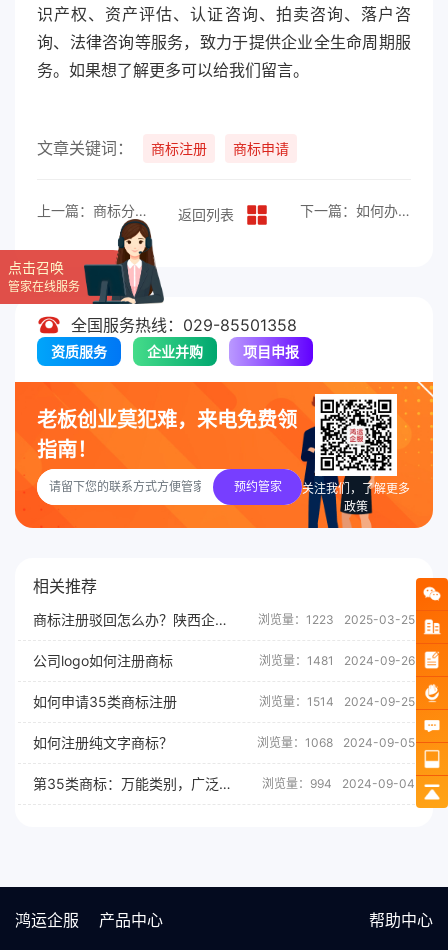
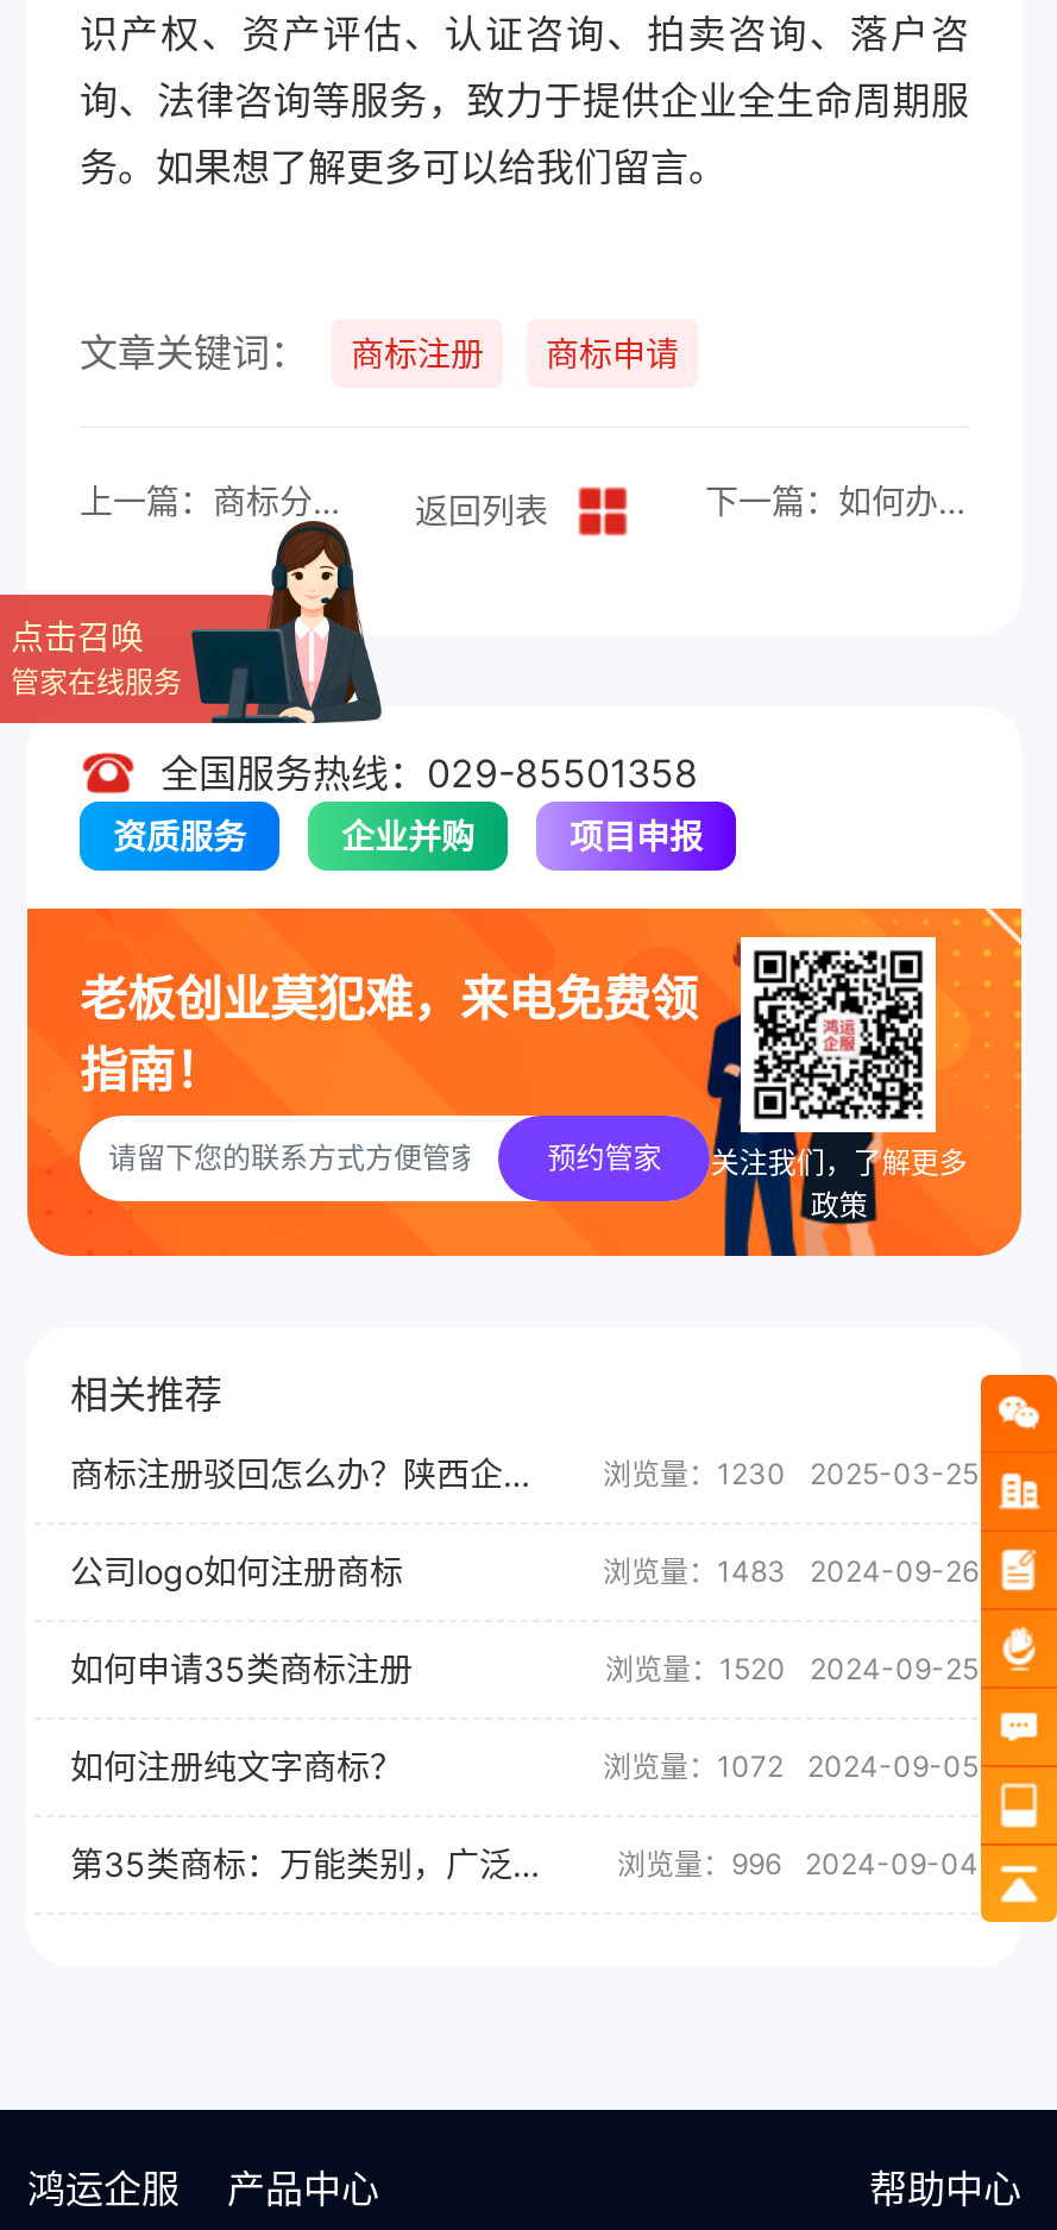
- 浏览量：1223
+ 浏览量：1230

- 浏览量：1481 2024-09-26
+ 浏览量：1483 2024-09-26

- 浏览量：1514 2024-09-25
+ 浏览量：1520 2024-09-25

- 浏览量：1068 2024-09-05
+ 浏览量：1072 2024-09-05

- 浏览量：994 2024-09-04
+ 浏览量：996 2024-09-04
